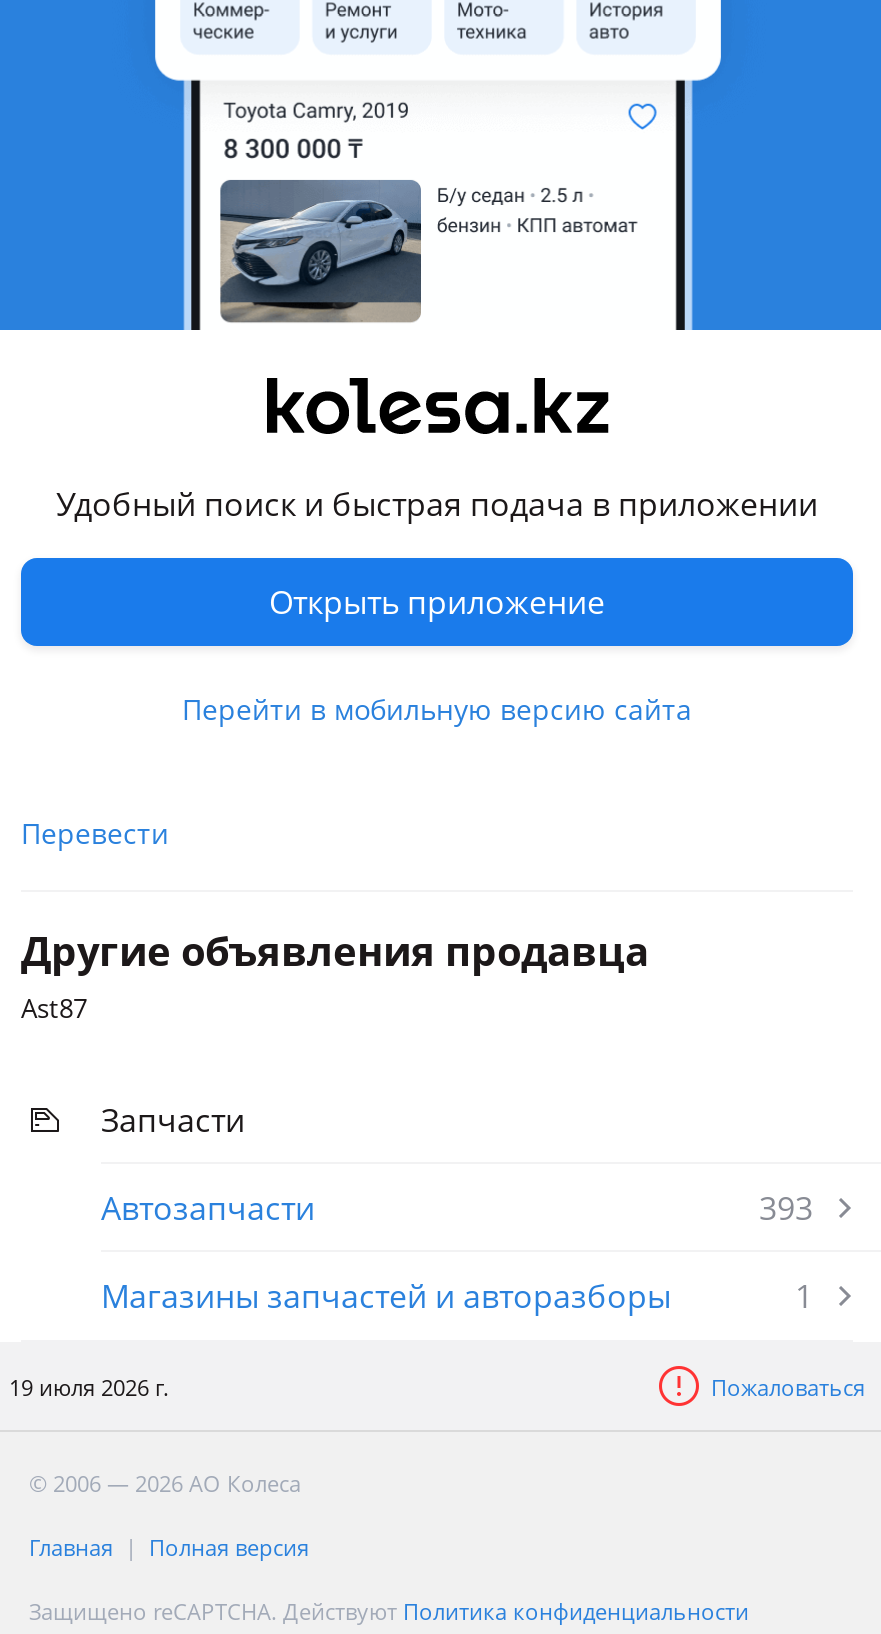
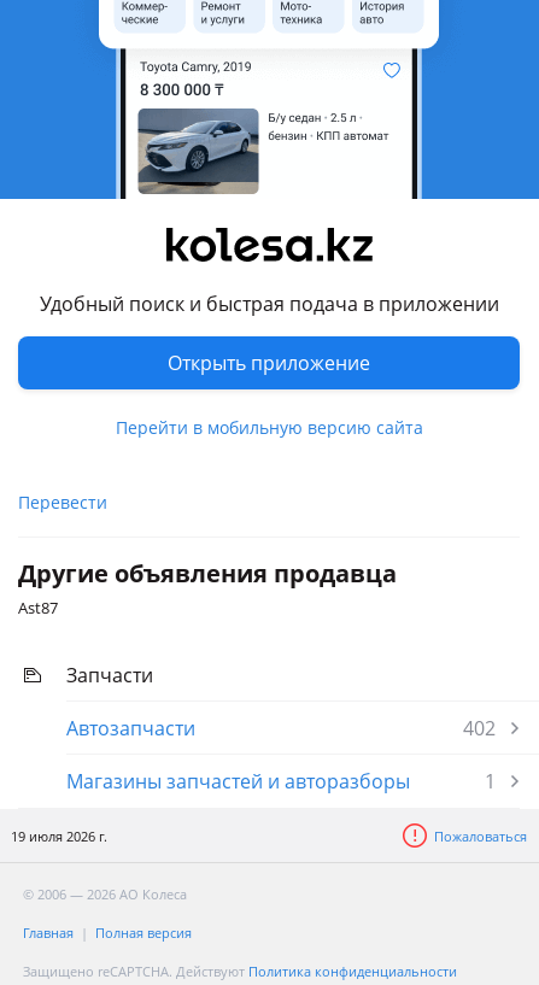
- 393
+ 402
